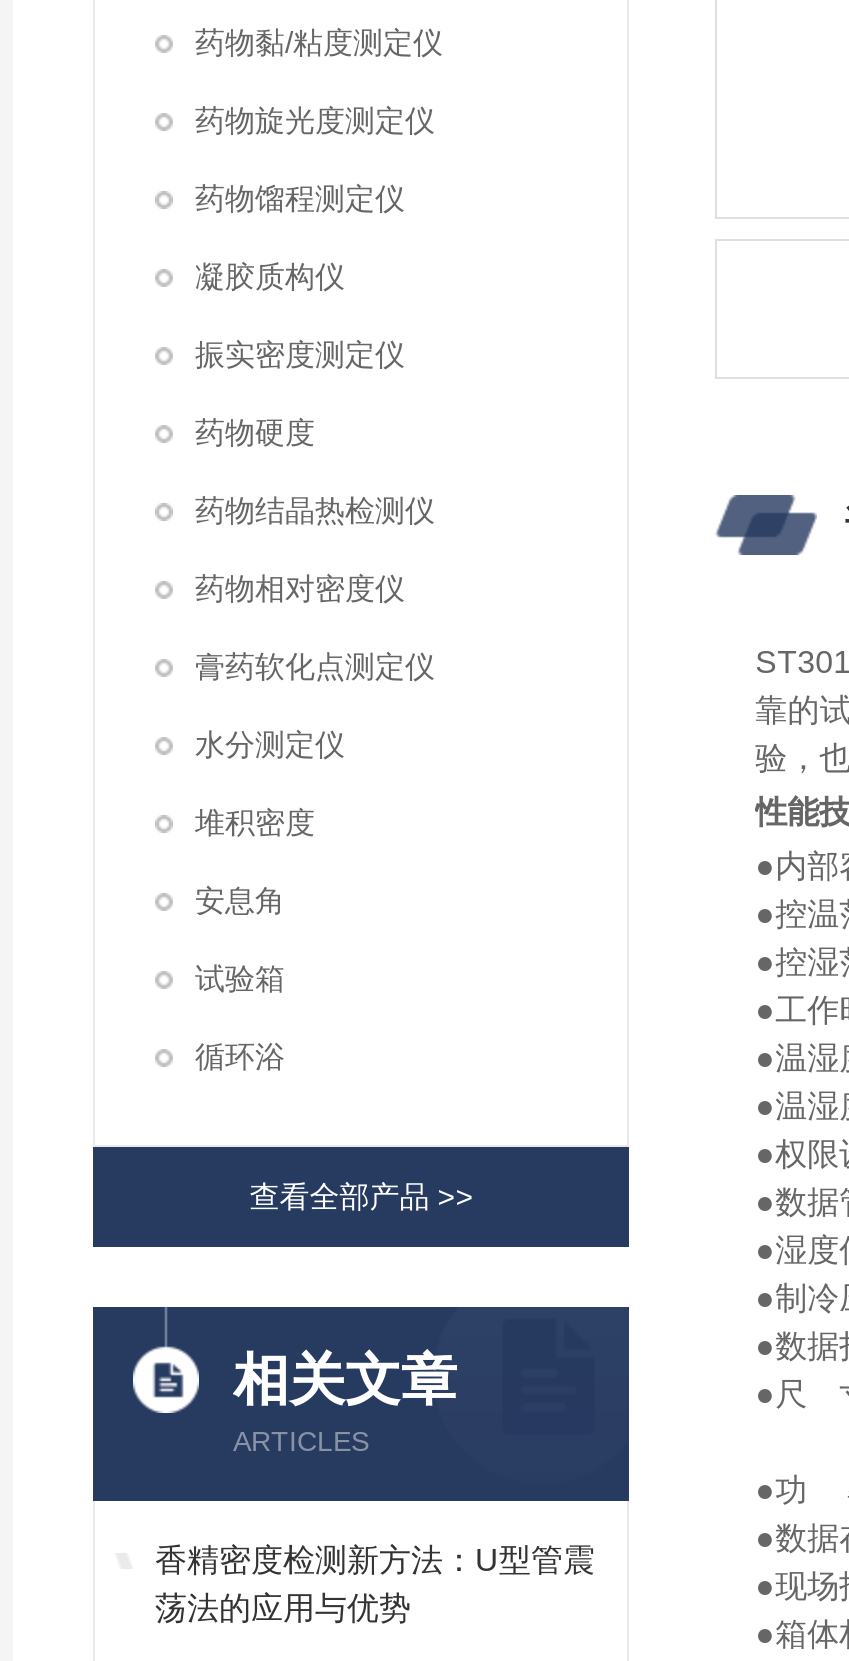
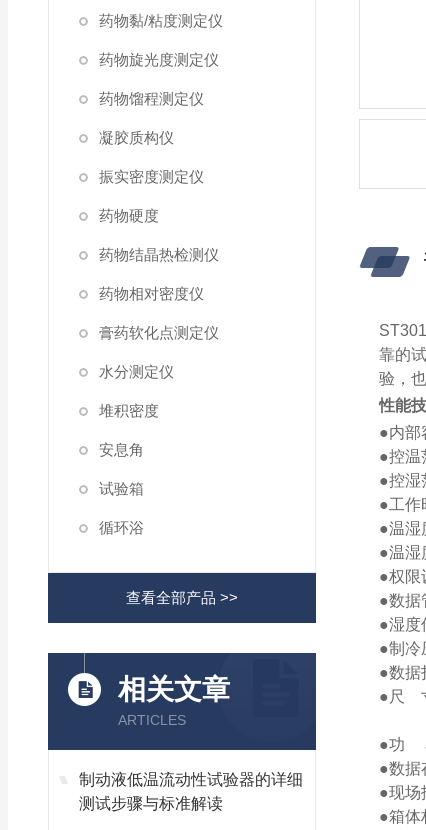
- 香精密度检测新方法：U型管震
- 荡法的应用与优势
+ 制动液低温流动性试验器的详细
+ 测试步骤与标准解读
